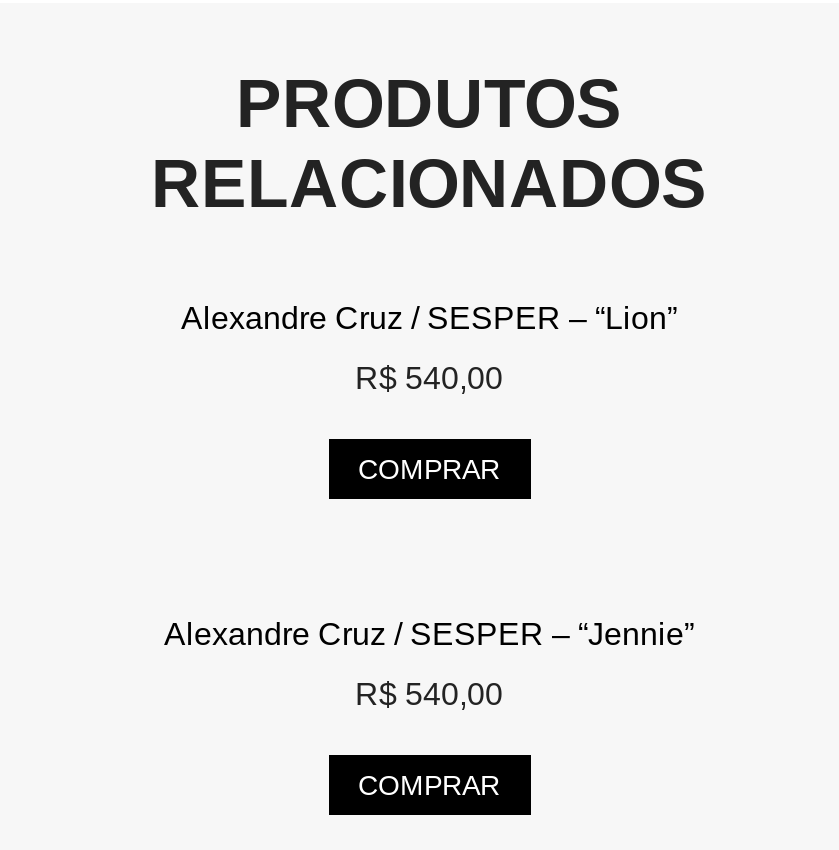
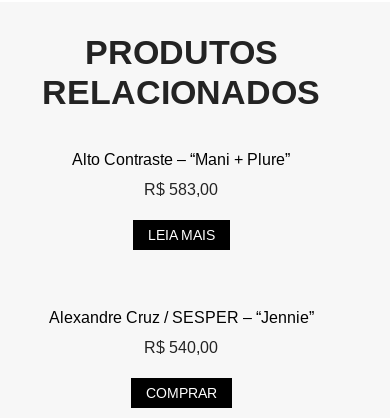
- Alexandre Cruz / SESPER – “Lion”
+ Alto Contraste – “Mani + Plure”

- R$540,00
+ R$583,00

- COMPRAR
+ LEIA MAIS
